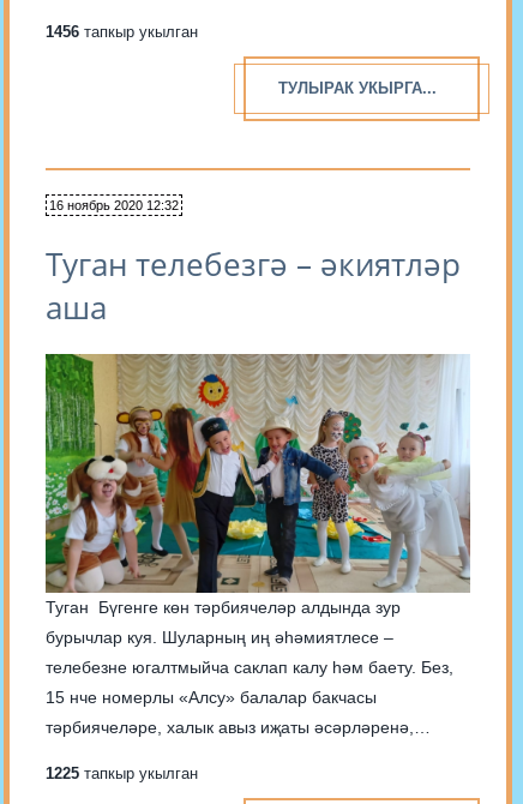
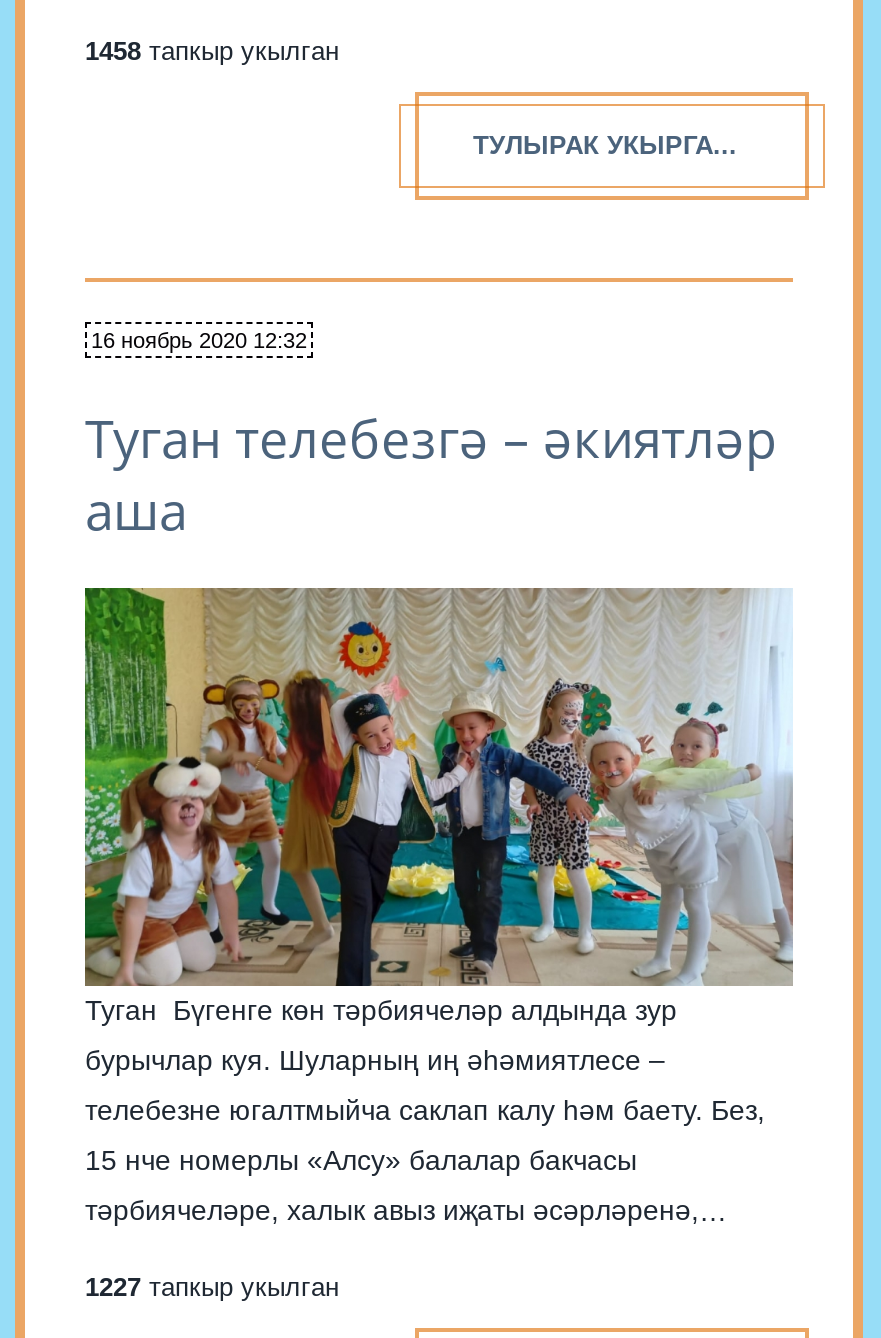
- 1456 тапкыр укылган
+ 1458 тапкыр укылган

- 1225 тапкыр укылган
+ 1227 тапкыр укылган
